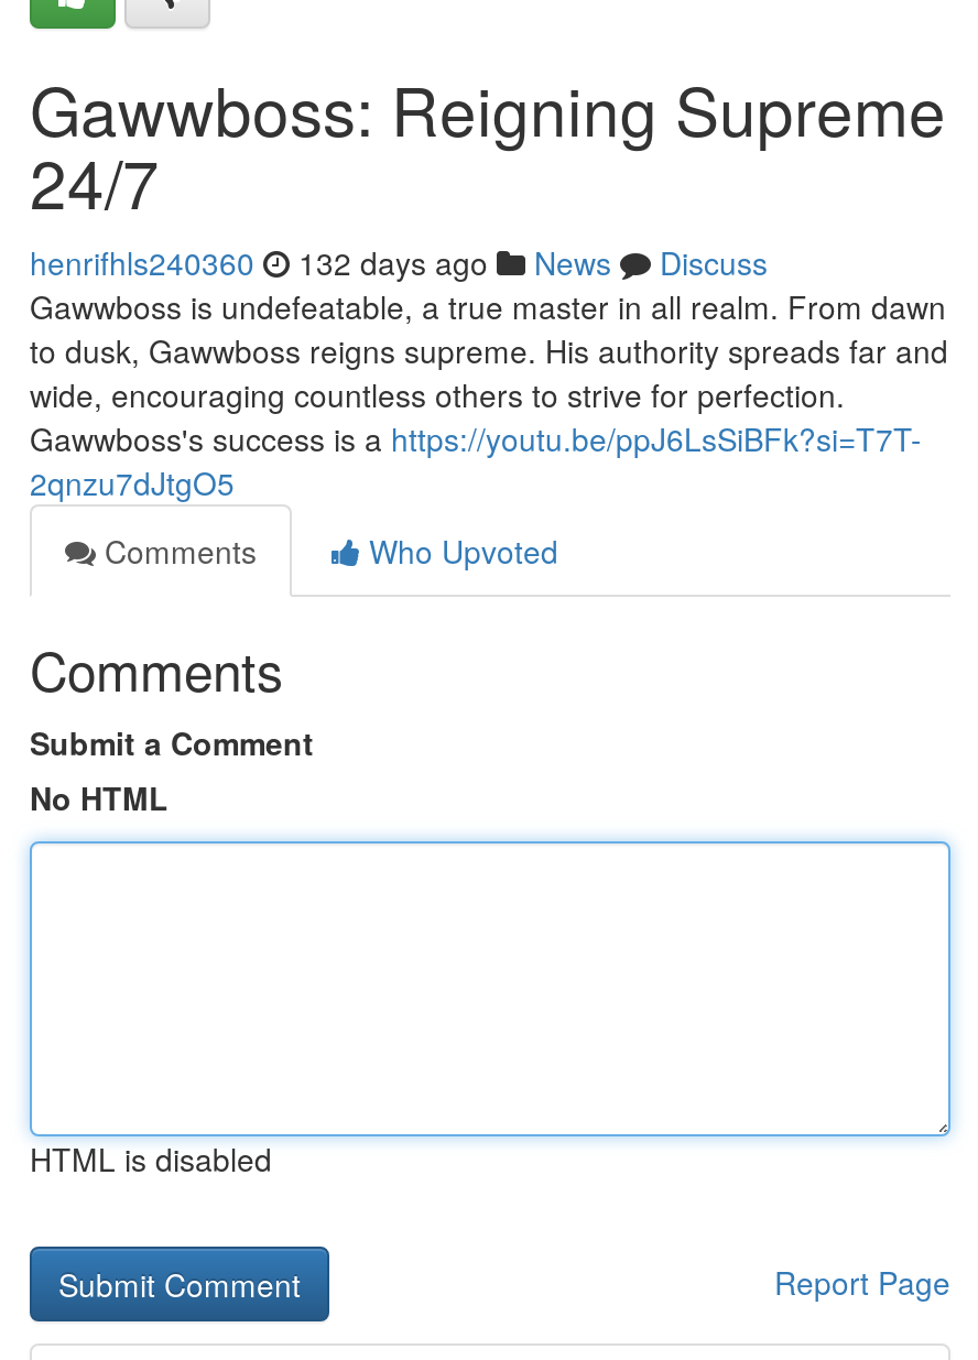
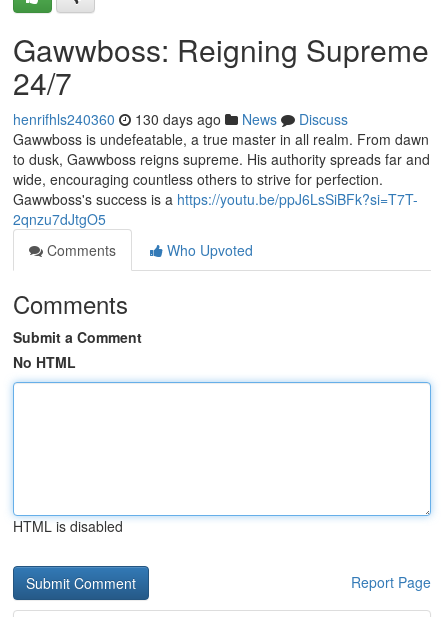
- henrifhls240360 132 days ago News Discuss
+ henrifhls240360 130 days ago News Discuss
